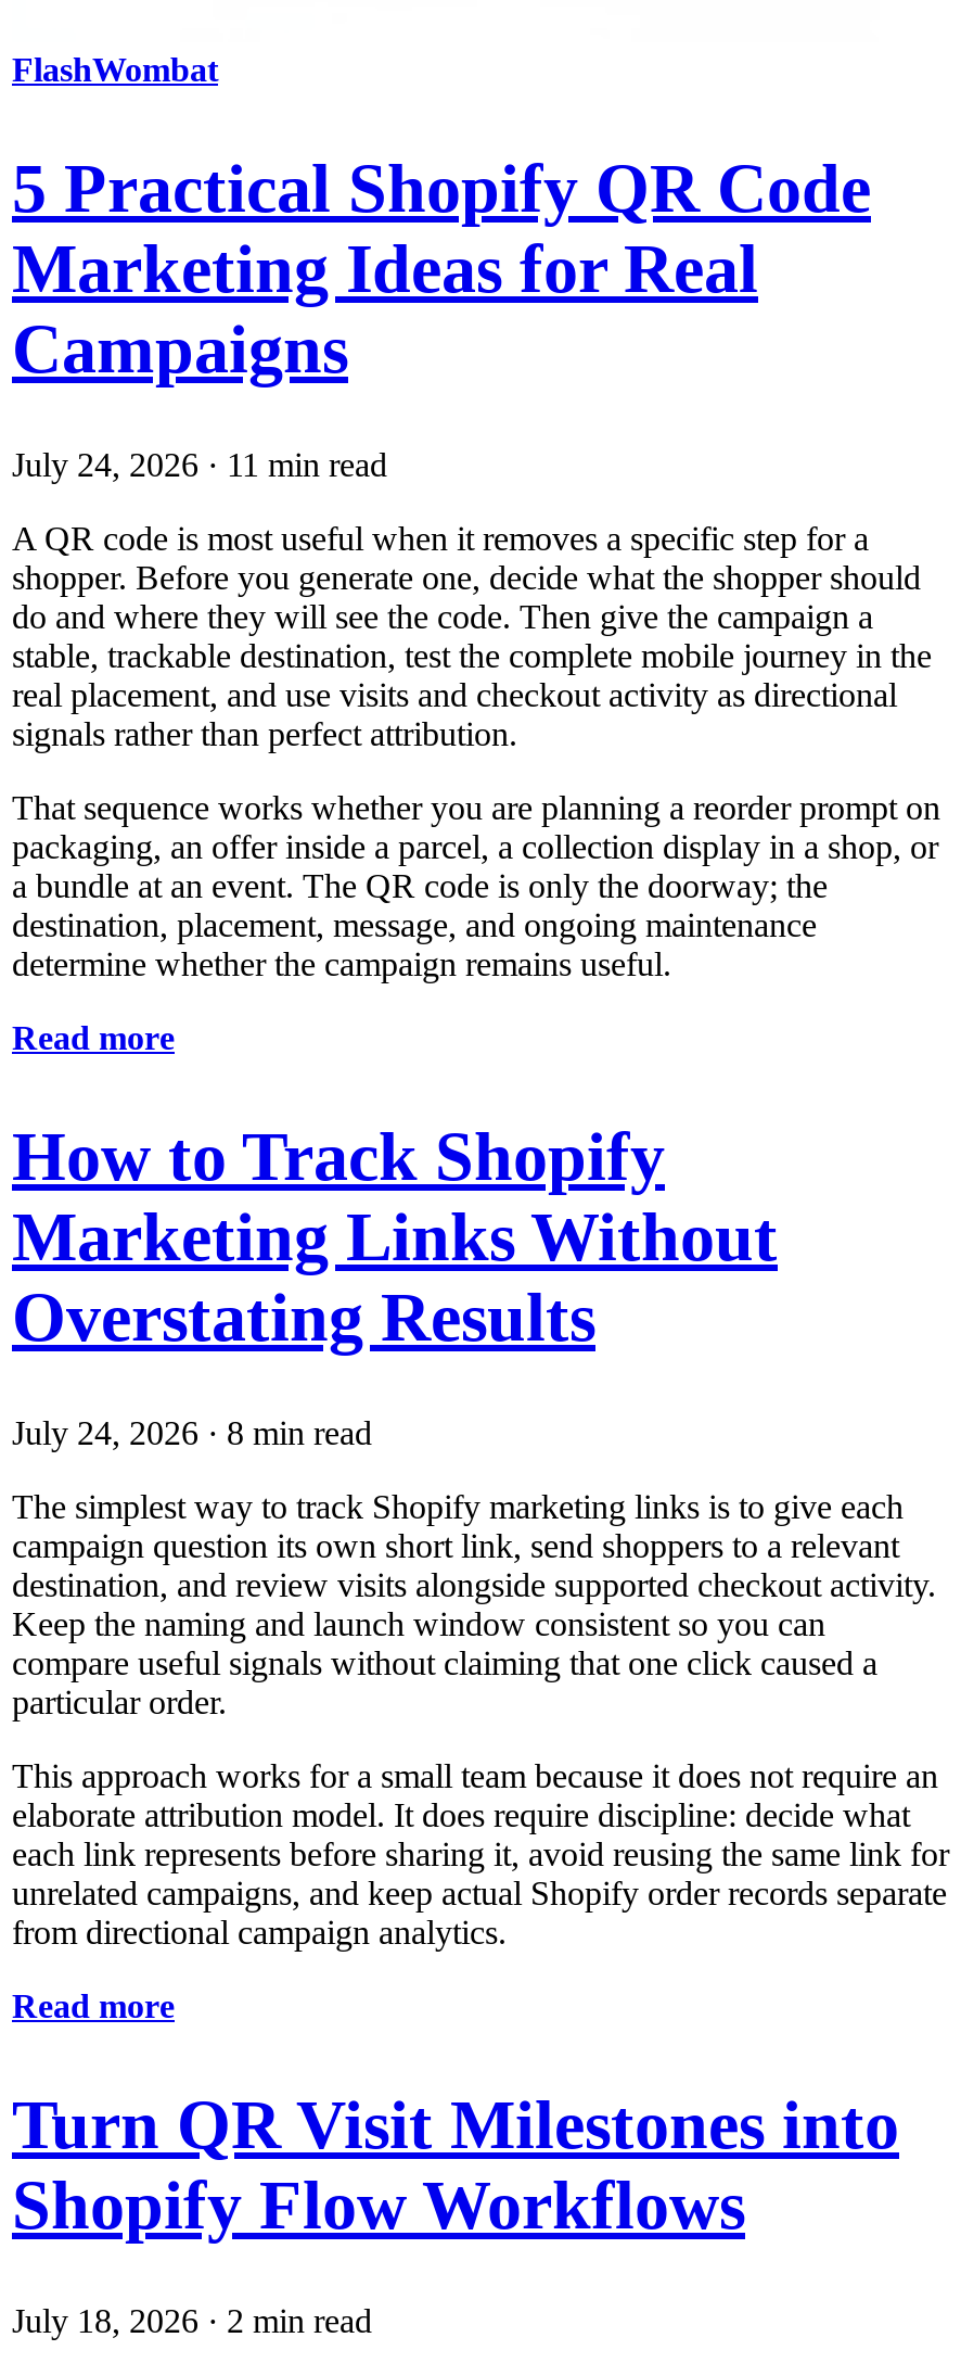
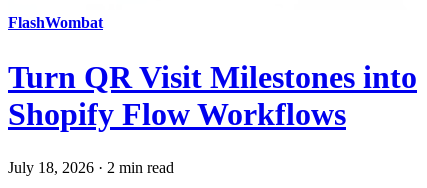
- 5 Practical Shopify QR Code
- Marketing Ideas for Real
- Campaigns
- July 24, 2026 · 11 min read
- A QR code is most useful when it removes a specific step for a
- shopper. Before you generate one, decide what the shopper should
- do and where they will see the code. Then give the campaign a
- stable, trackable destination, test the complete mobile journey in the
- real placement, and use visits and checkout activity as directional
- signals rather than perfect attribution.
- That sequence works whether you are planning a reorder prompt on
- packaging, an offer inside a parcel, a collection display in a shop, or
- a bundle at an event. The QR code is only the doorway; the
- destination, placement, message, and ongoing maintenance
- determine whether the campaign remains useful.
- Read more
- How to Track Shopify
- Marketing Links Without
- Overstating Results
- July 24, 2026 · 8 min read
- The simplest way to track Shopify marketing links is to give each
- campaign question its own short link, send shoppers to a relevant
- destination, and review visits alongside supported checkout activity.
- Keep the naming and launch window consistent so you can
- compare useful signals without claiming that one click caused a
- particular order.
- This approach works for a small team because it does not require an
- elaborate attribution model. It does require discipline: decide what
- each link represents before sharing it, avoid reusing the same link for
- unrelated campaigns, and keep actual Shopify order records separate
- from directional campaign analytics.
- Read more
